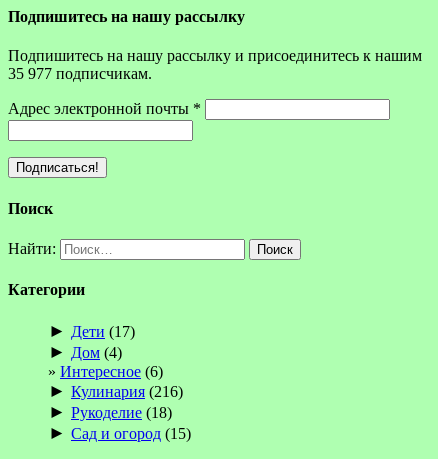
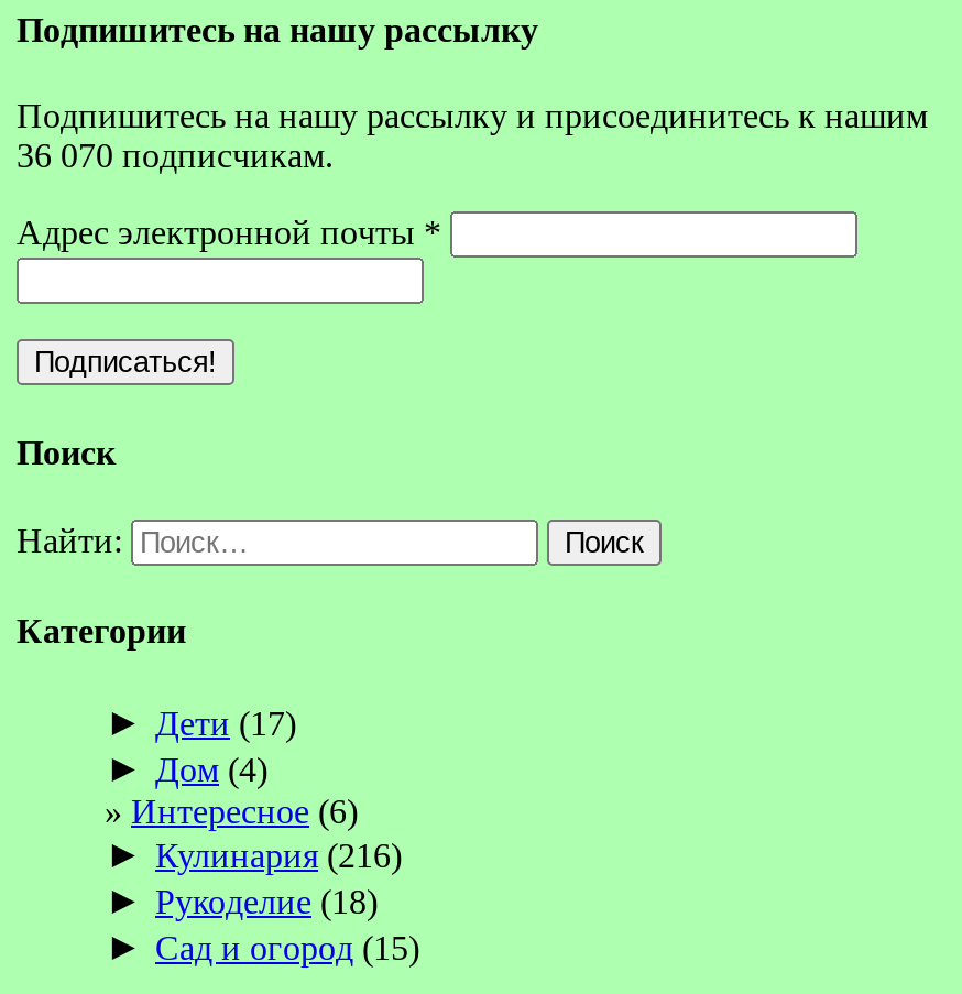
- 35 977 подписчикам.
+ 36 070 подписчикам.
